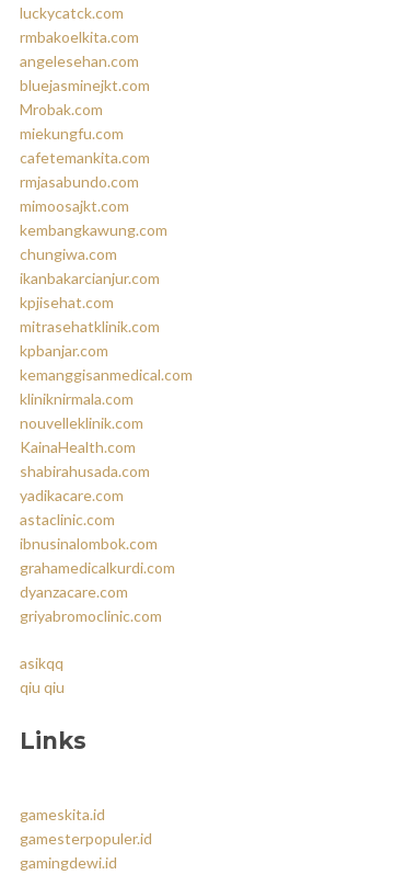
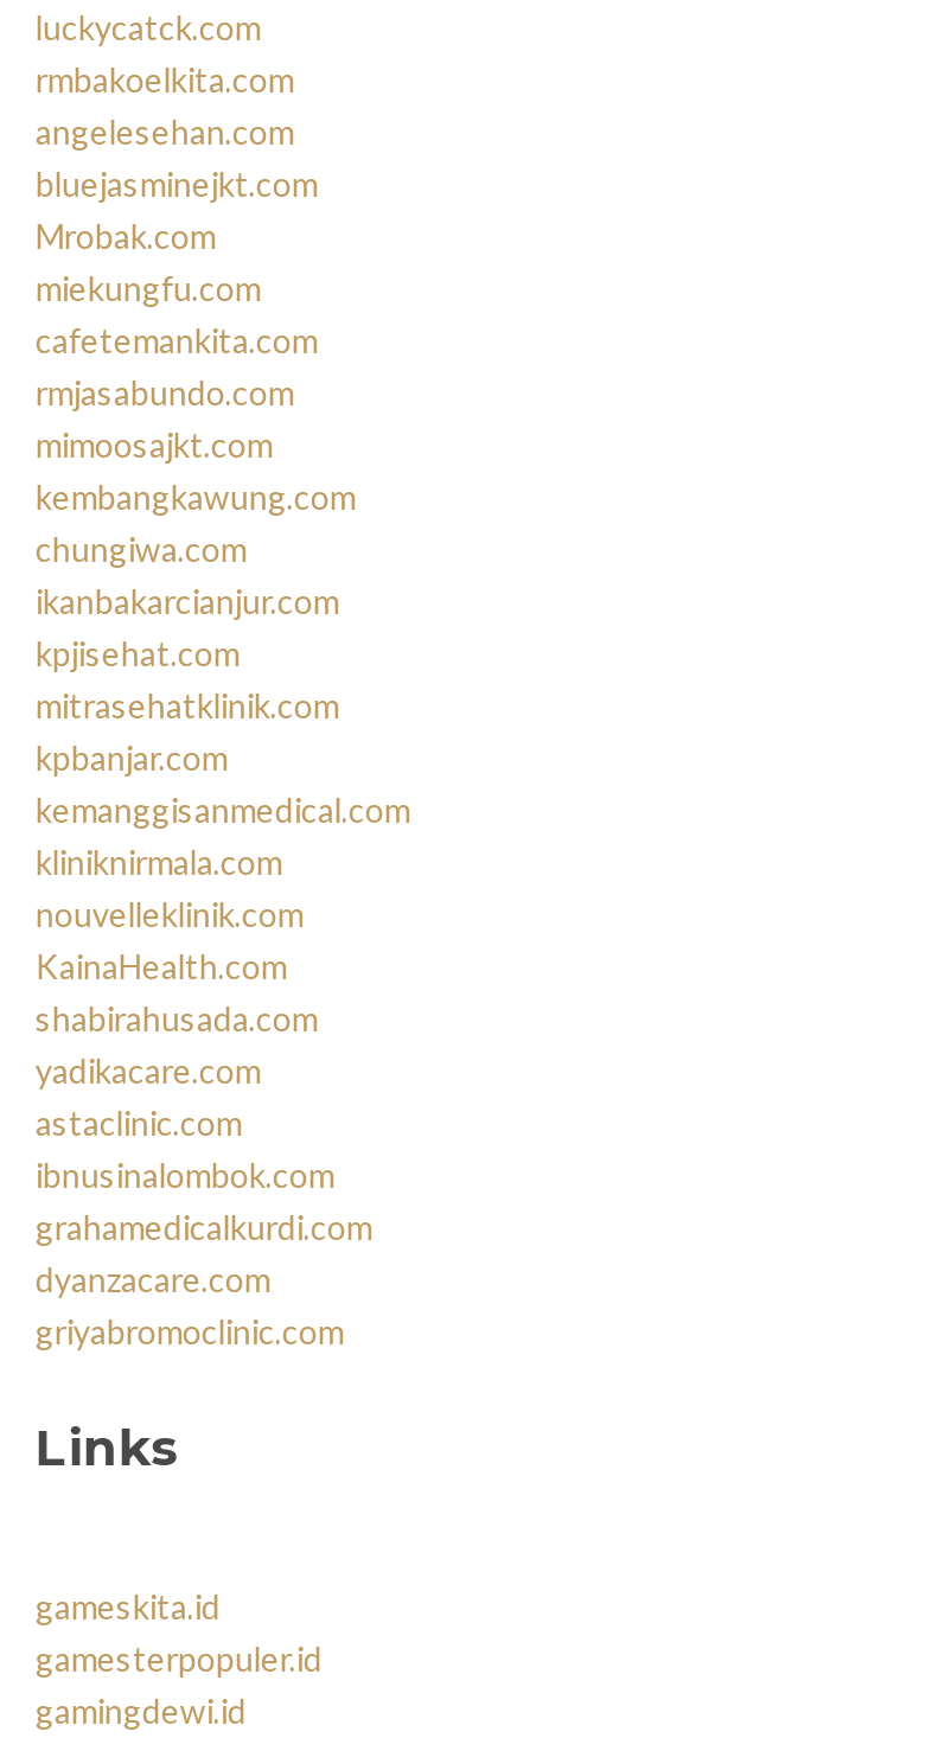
- asikqq
- qiu qiu
